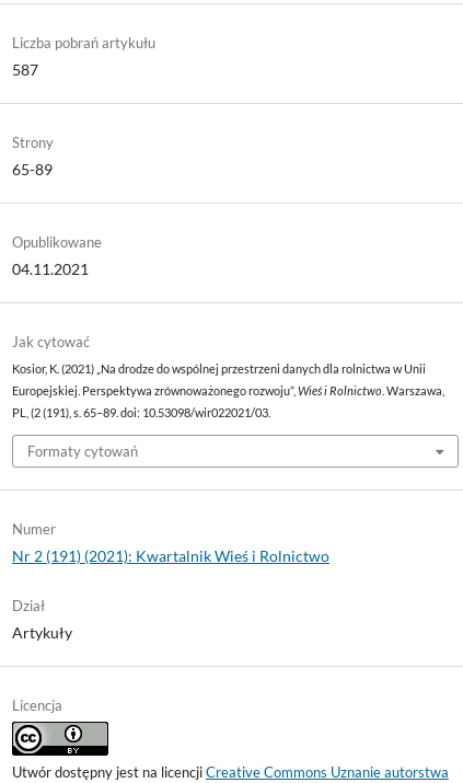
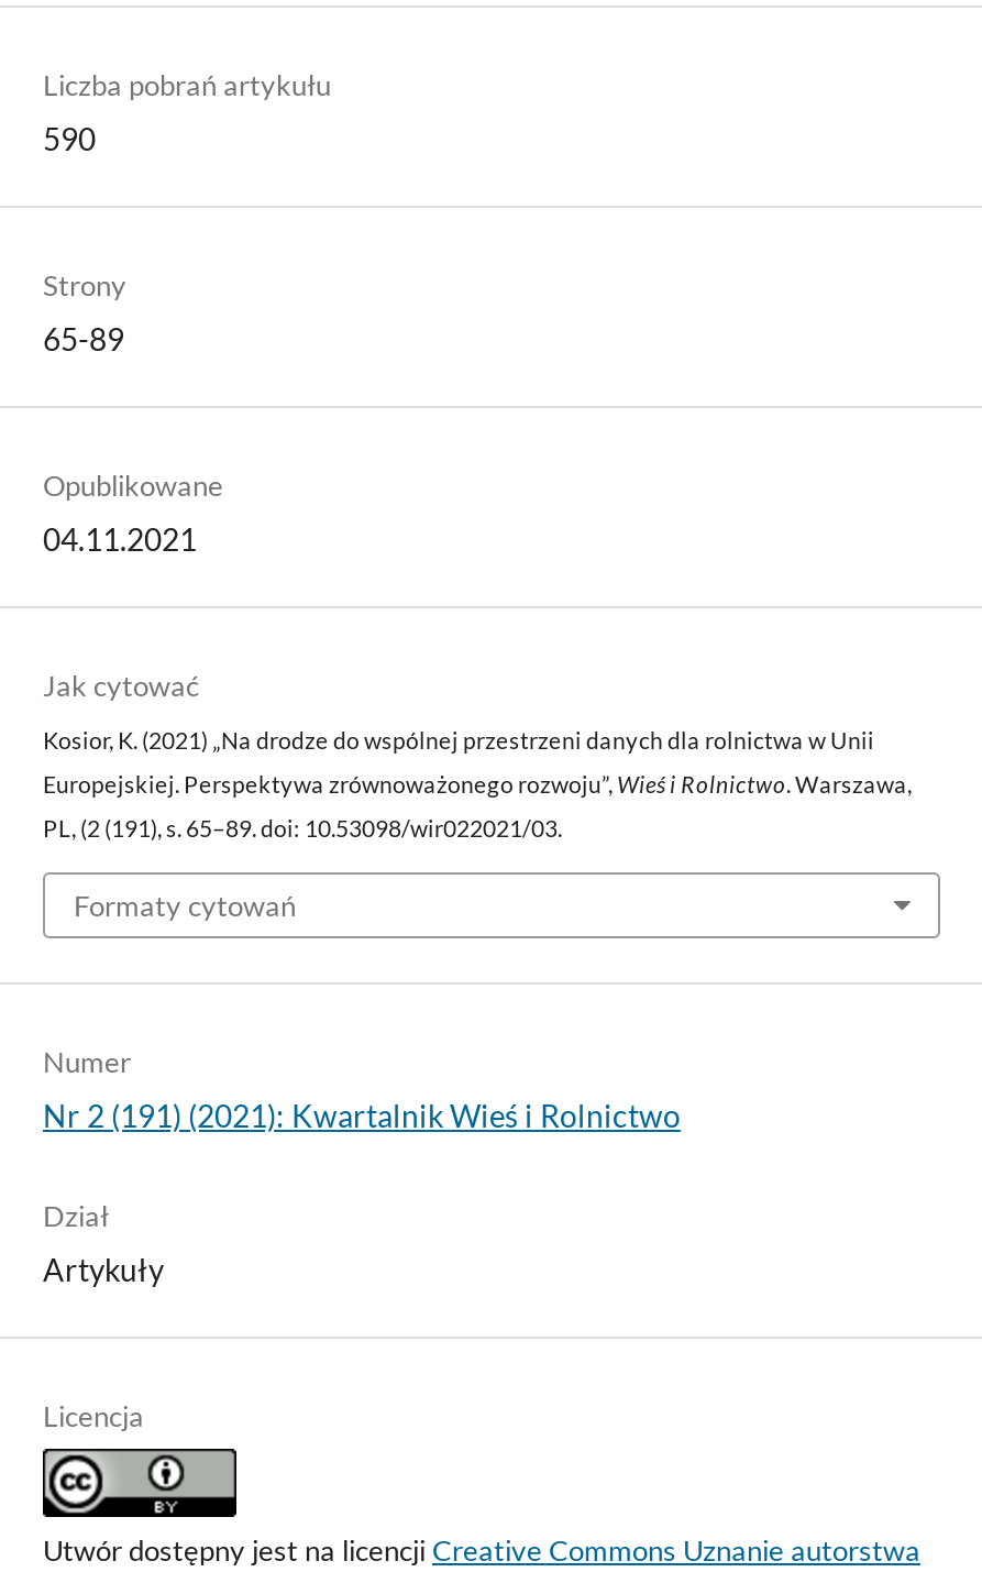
- 587
+ 590
